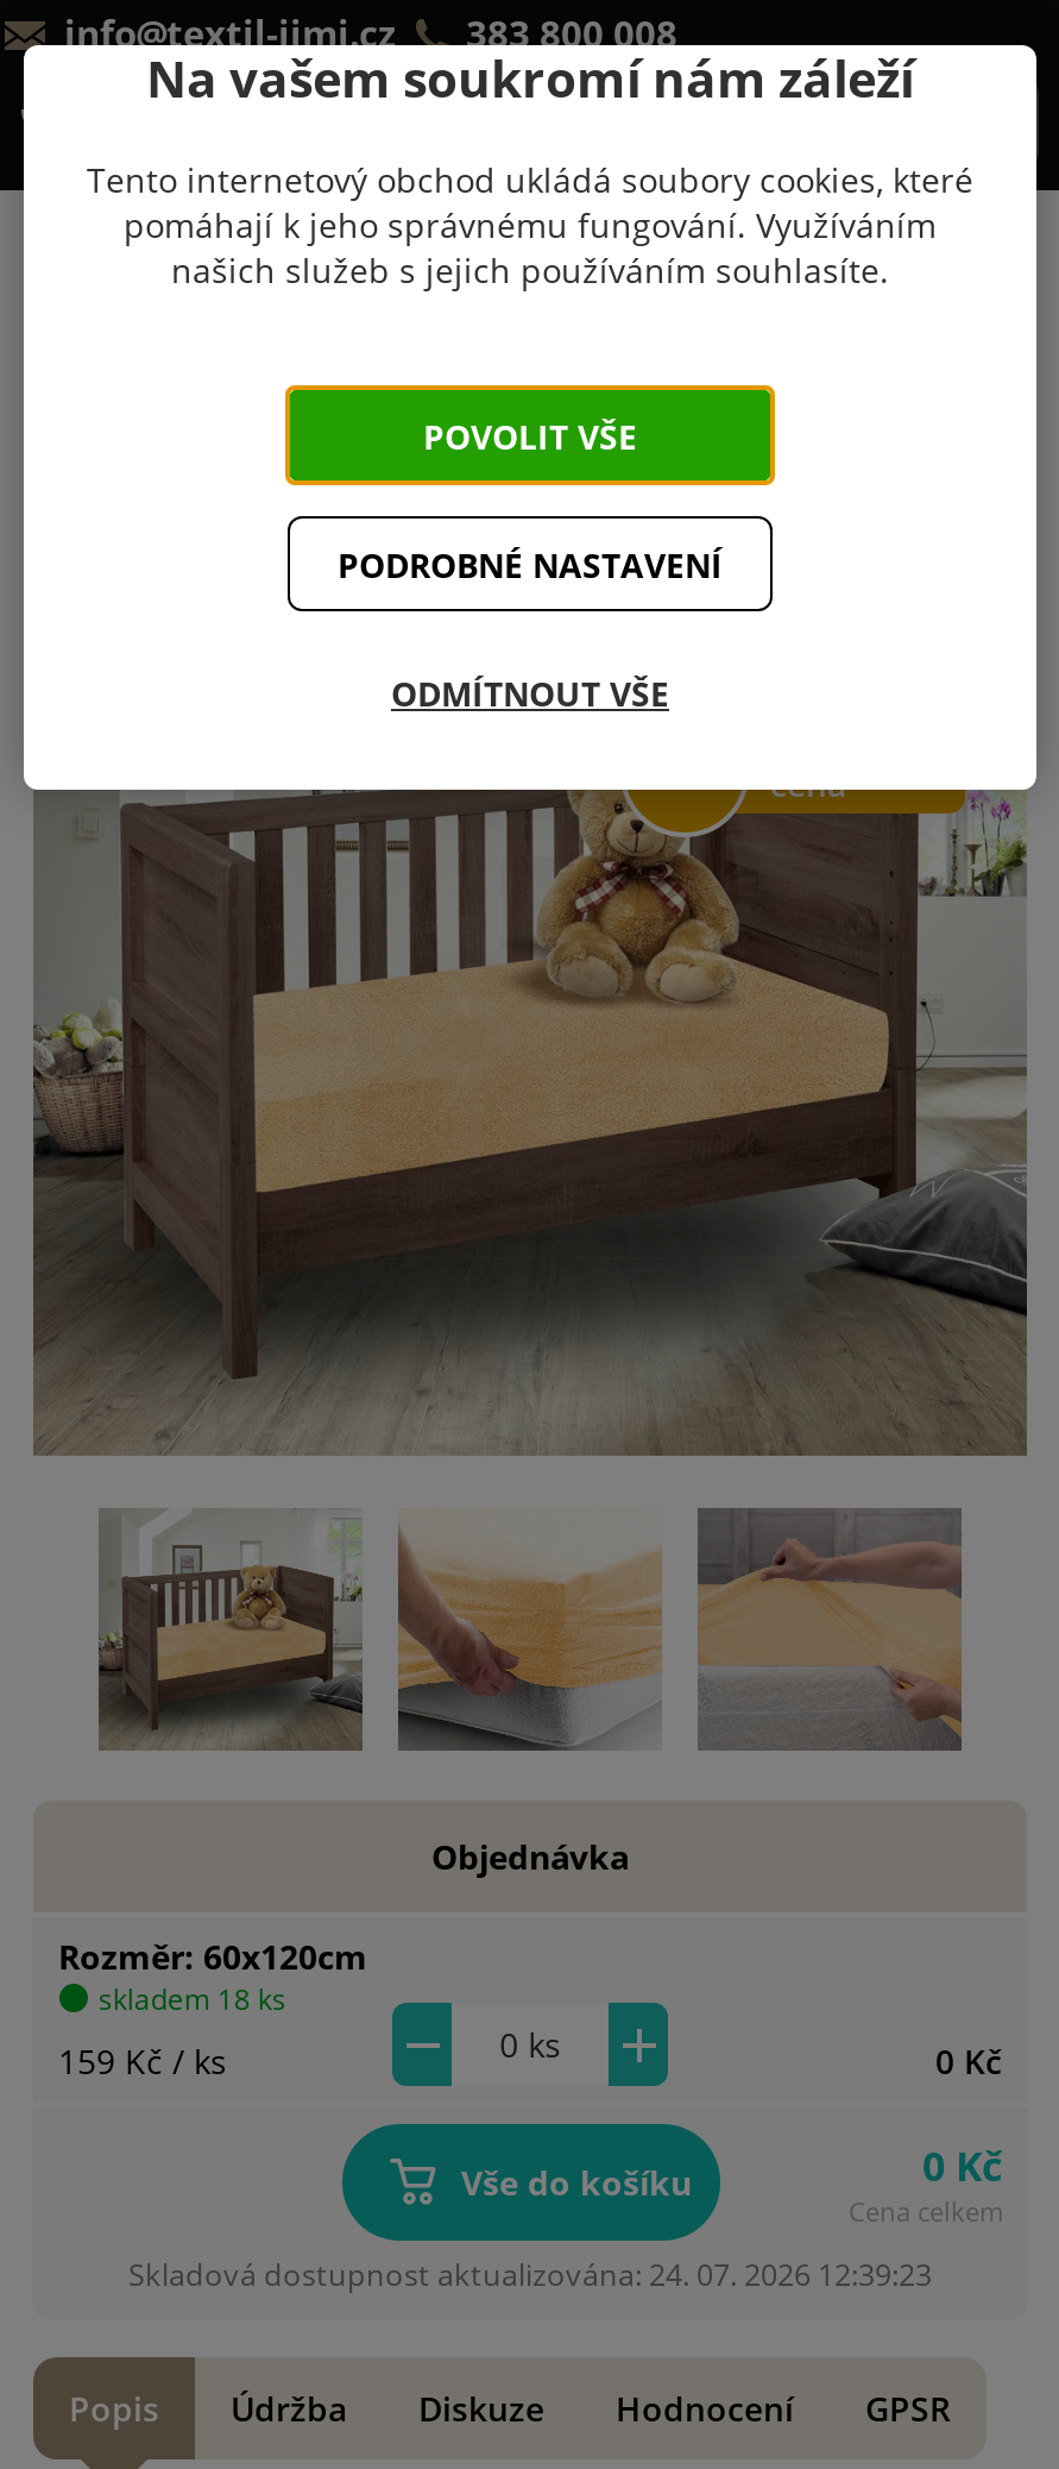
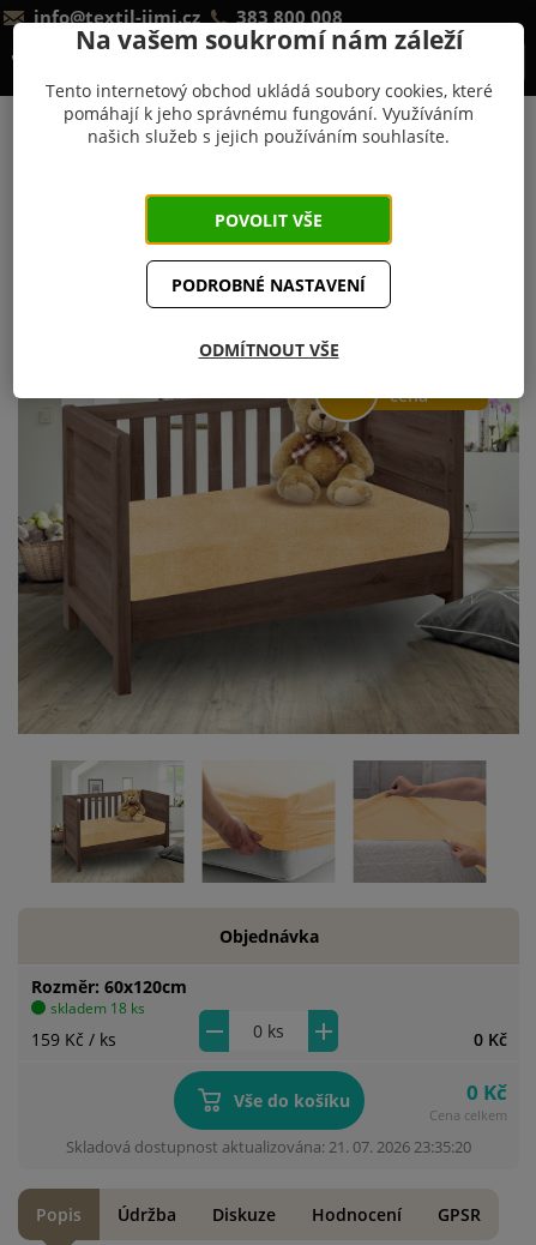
- Skladová dostupnost aktualizována: 24. 07. 2026 12:39:23
+ Skladová dostupnost aktualizována: 21. 07. 2026 23:35:20
